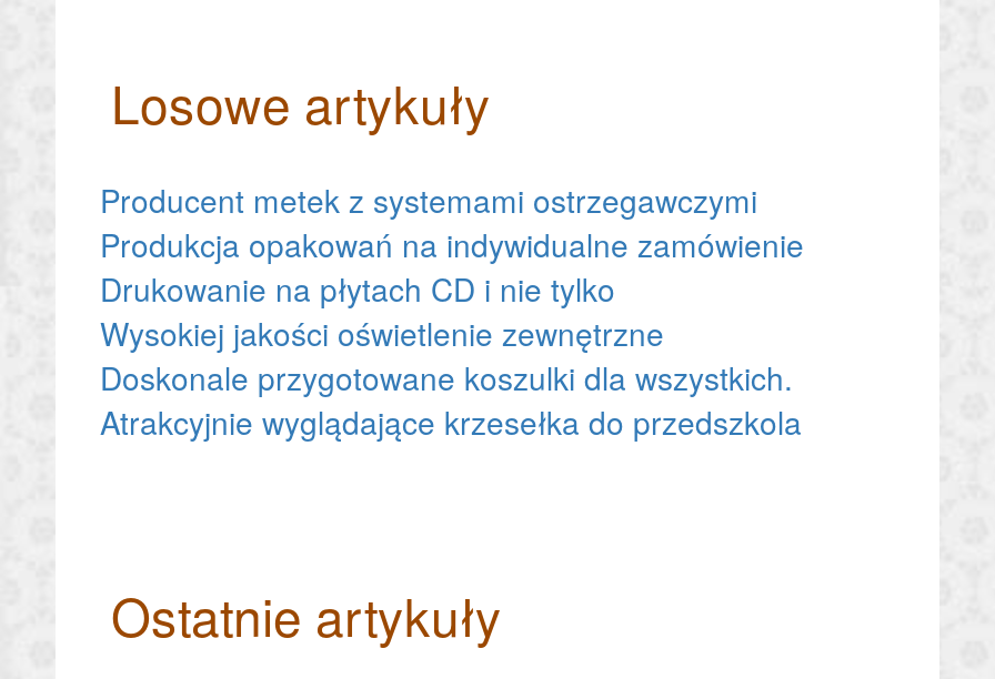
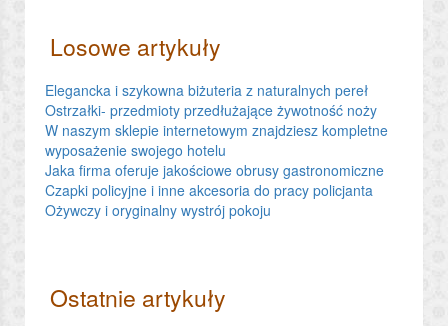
- Producent metek z systemami ostrzegawczymi
- Produkcja opakowań na indywidualne zamówienie
- Drukowanie na płytach CD i nie tylko
- Wysokiej jakości oświetlenie zewnętrzne
- Doskonale przygotowane koszulki dla wszystkich.
- Atrakcyjnie wyglądające krzesełka do przedszkola
+ Elegancka i szykowna biżuteria z naturalnych pereł
+ Ostrzałki- przedmioty przedłużające żywotność noży
+ W naszym sklepie internetowym znajdziesz kompletne
+ wyposażenie swojego hotelu
+ Jaka firma oferuje jakościowe obrusy gastronomiczne
+ Czapki policyjne i inne akcesoria do pracy policjanta
+ Ożywczy i oryginalny wystrój pokoju
